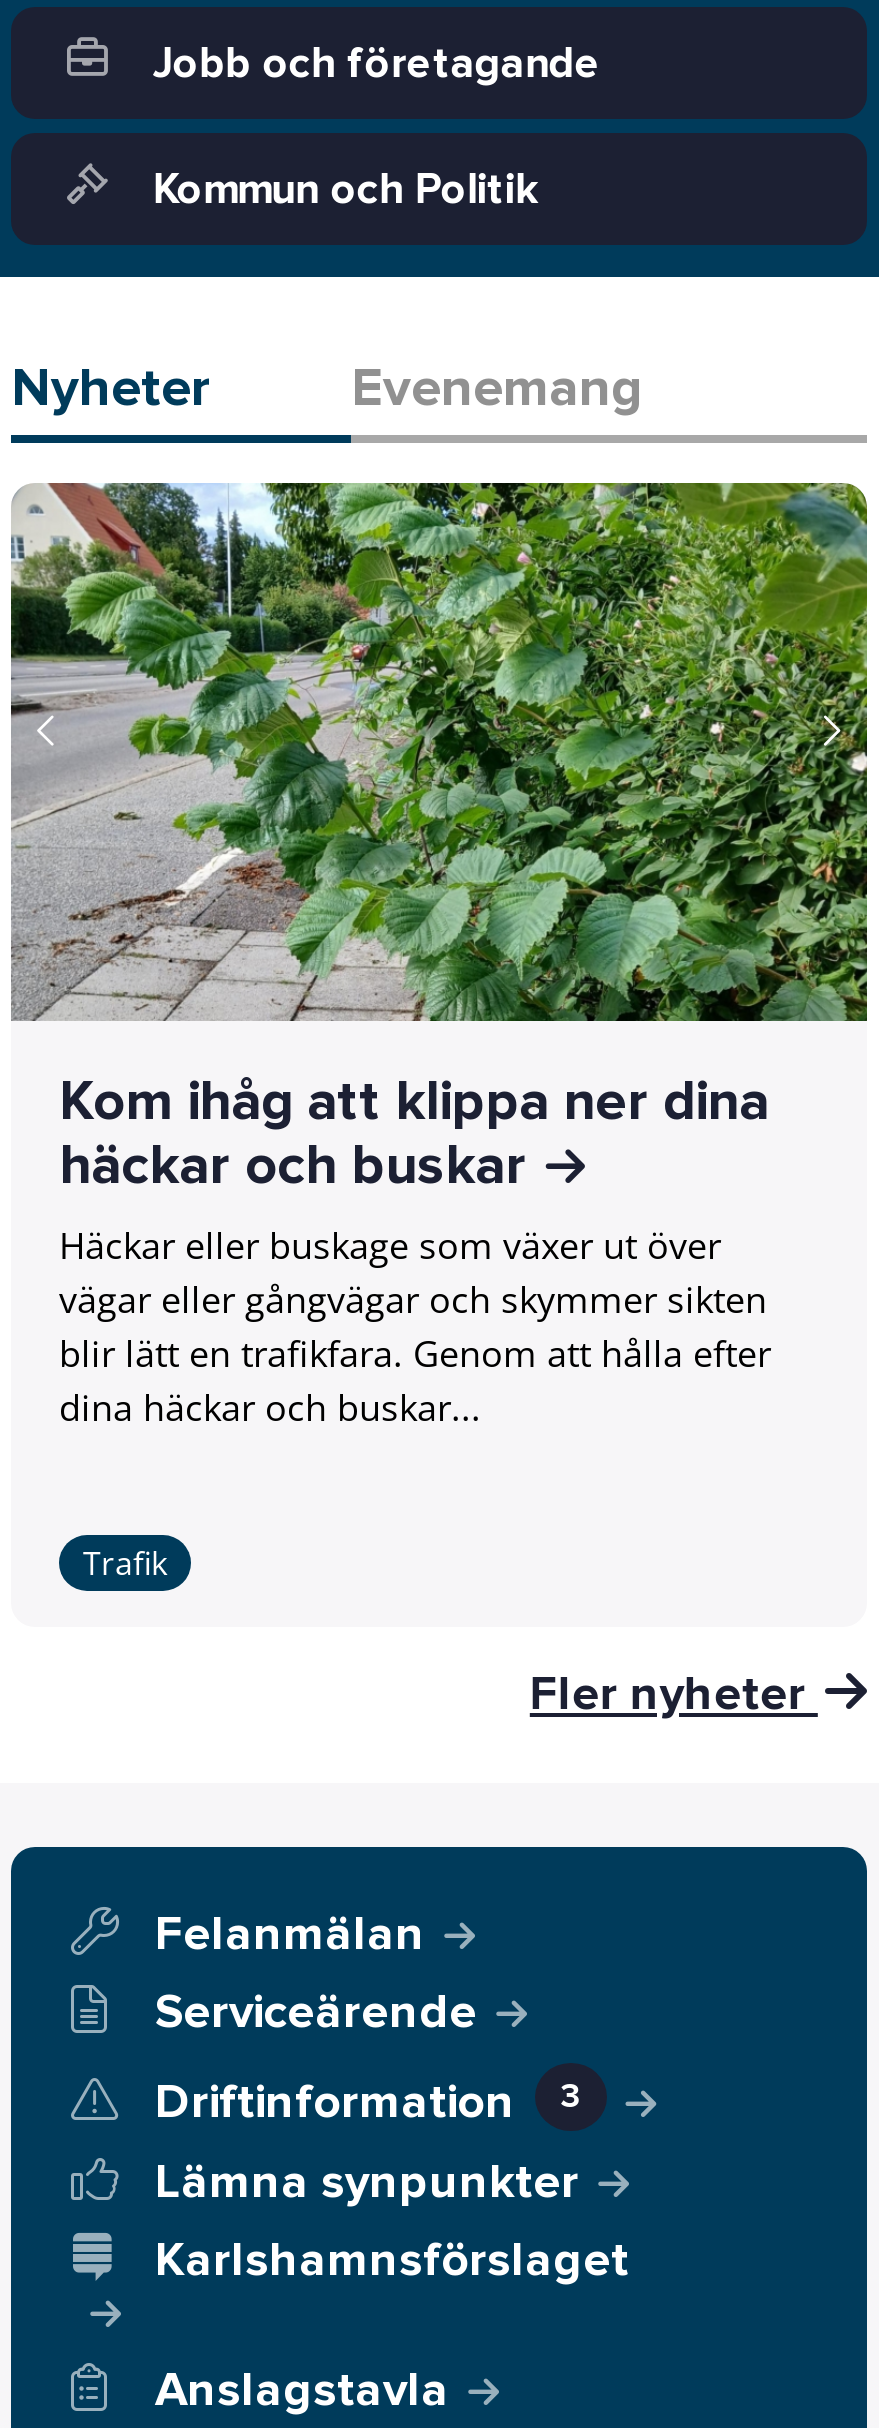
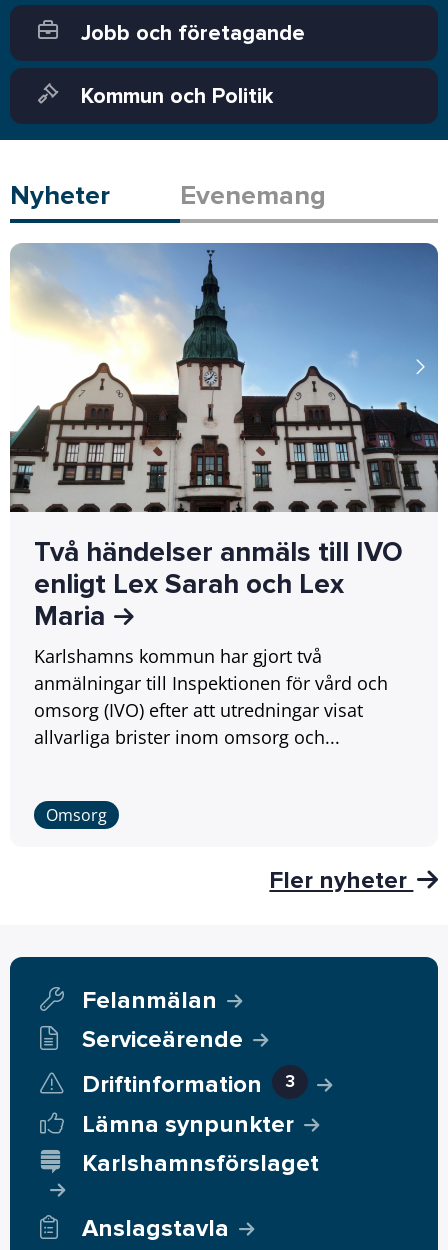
- [image]
- Kom ihåg att klippa ner dina
- häckar och buskar
- Häckar eller buskage som växer ut över
- vägar eller gångvägar och skymmer sikten
- blir lätt en trafikfara. Genom att hålla efter
- dina häckar och buskar...
+ [image]
+ Två händelser anmäls till IVO
+ enligt Lex Sarah och Lex
+ Maria
+ Karlshamns kommun har gjort två
+ anmälningar till Inspektionen för vård och
+ omsorg (IVO) efter att utredningar visat
+ allvarliga brister inom omsorg och...

- Trafik
+ Omsorg
